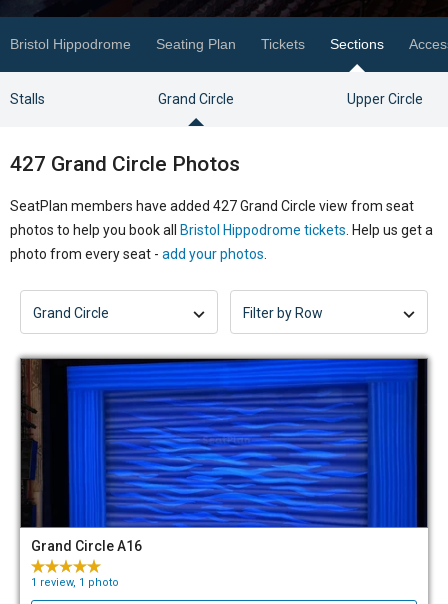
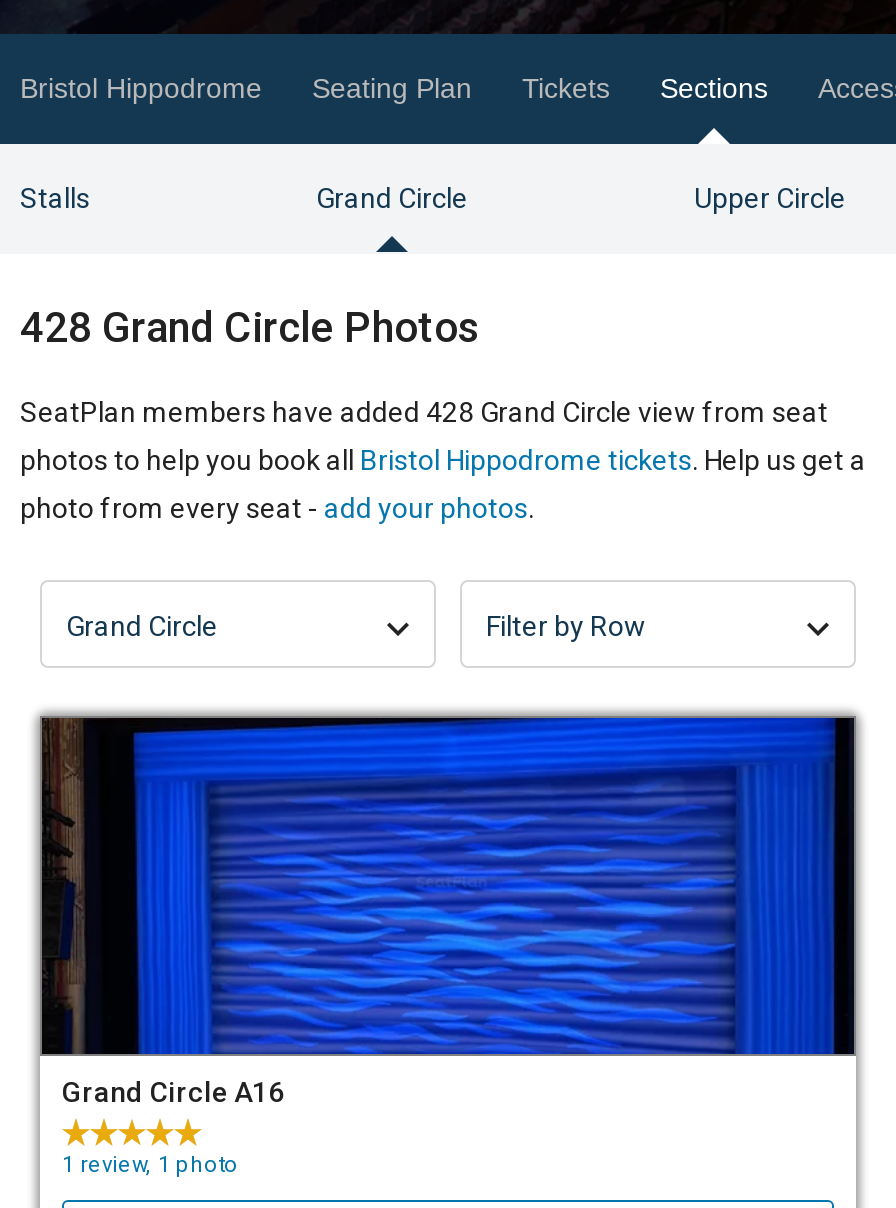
- 427 Grand Circle Photos
+ 428 Grand Circle Photos

- SeatPlan members have added 427 Grand Circle view from seat
+ SeatPlan members have added 428 Grand Circle view from seat
